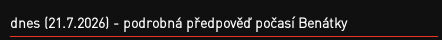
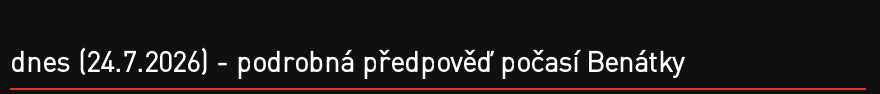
- dnes (21.7.2026) podrobná předpověď počasí Benátky
+ dnes (24.7.2026) podrobná předpověď počasí Benátky
